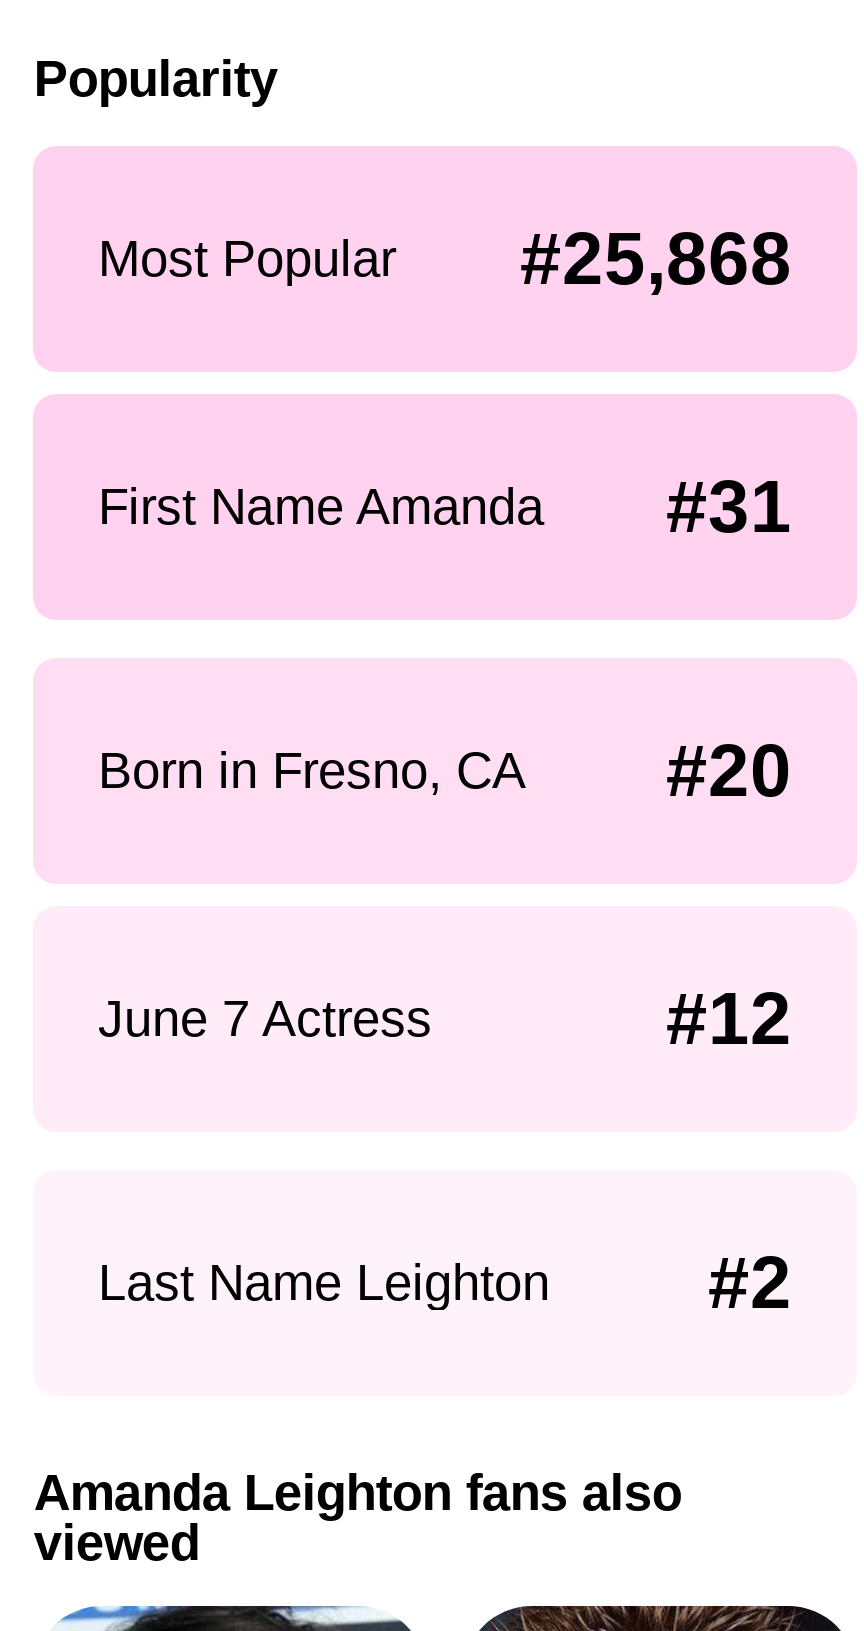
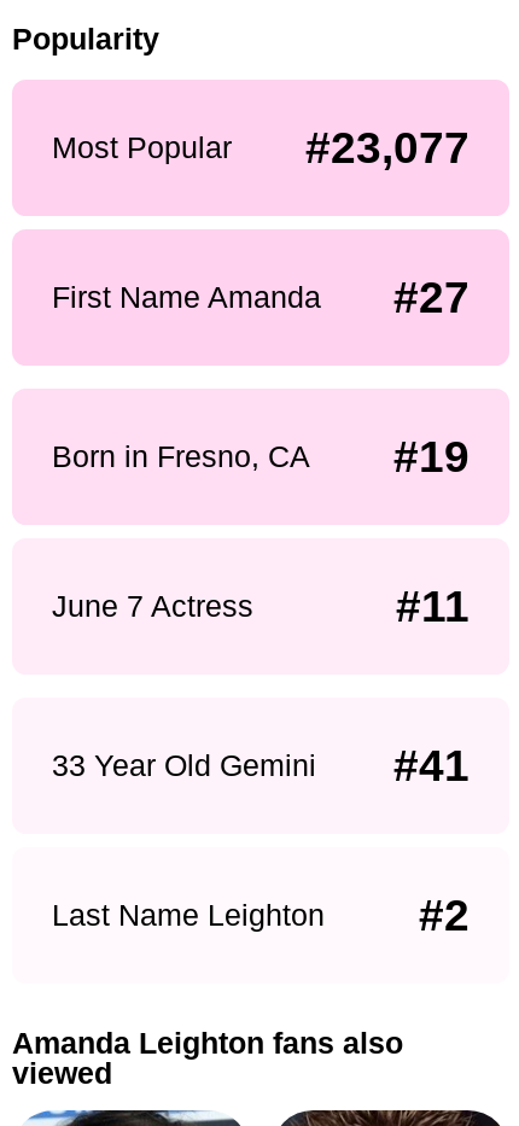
- #25,868
+ #23,077

- #31
+ #27

- #20
+ #19

- #12
+ #11
+ 33 Year Old Gemini
+ #41
